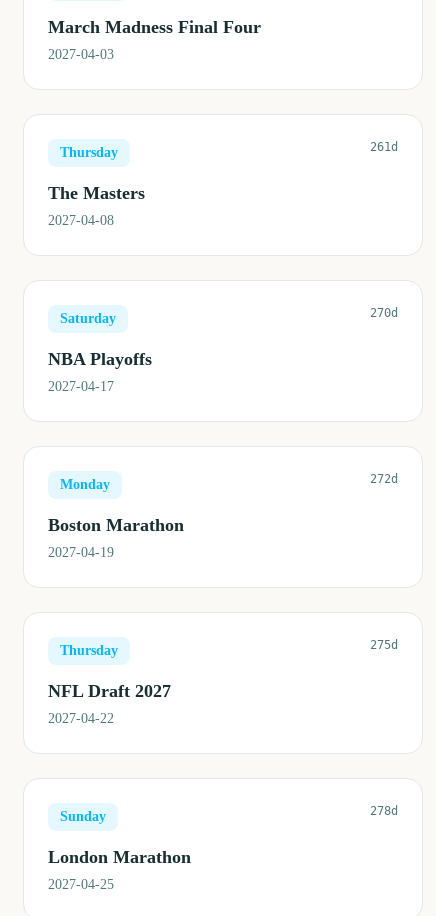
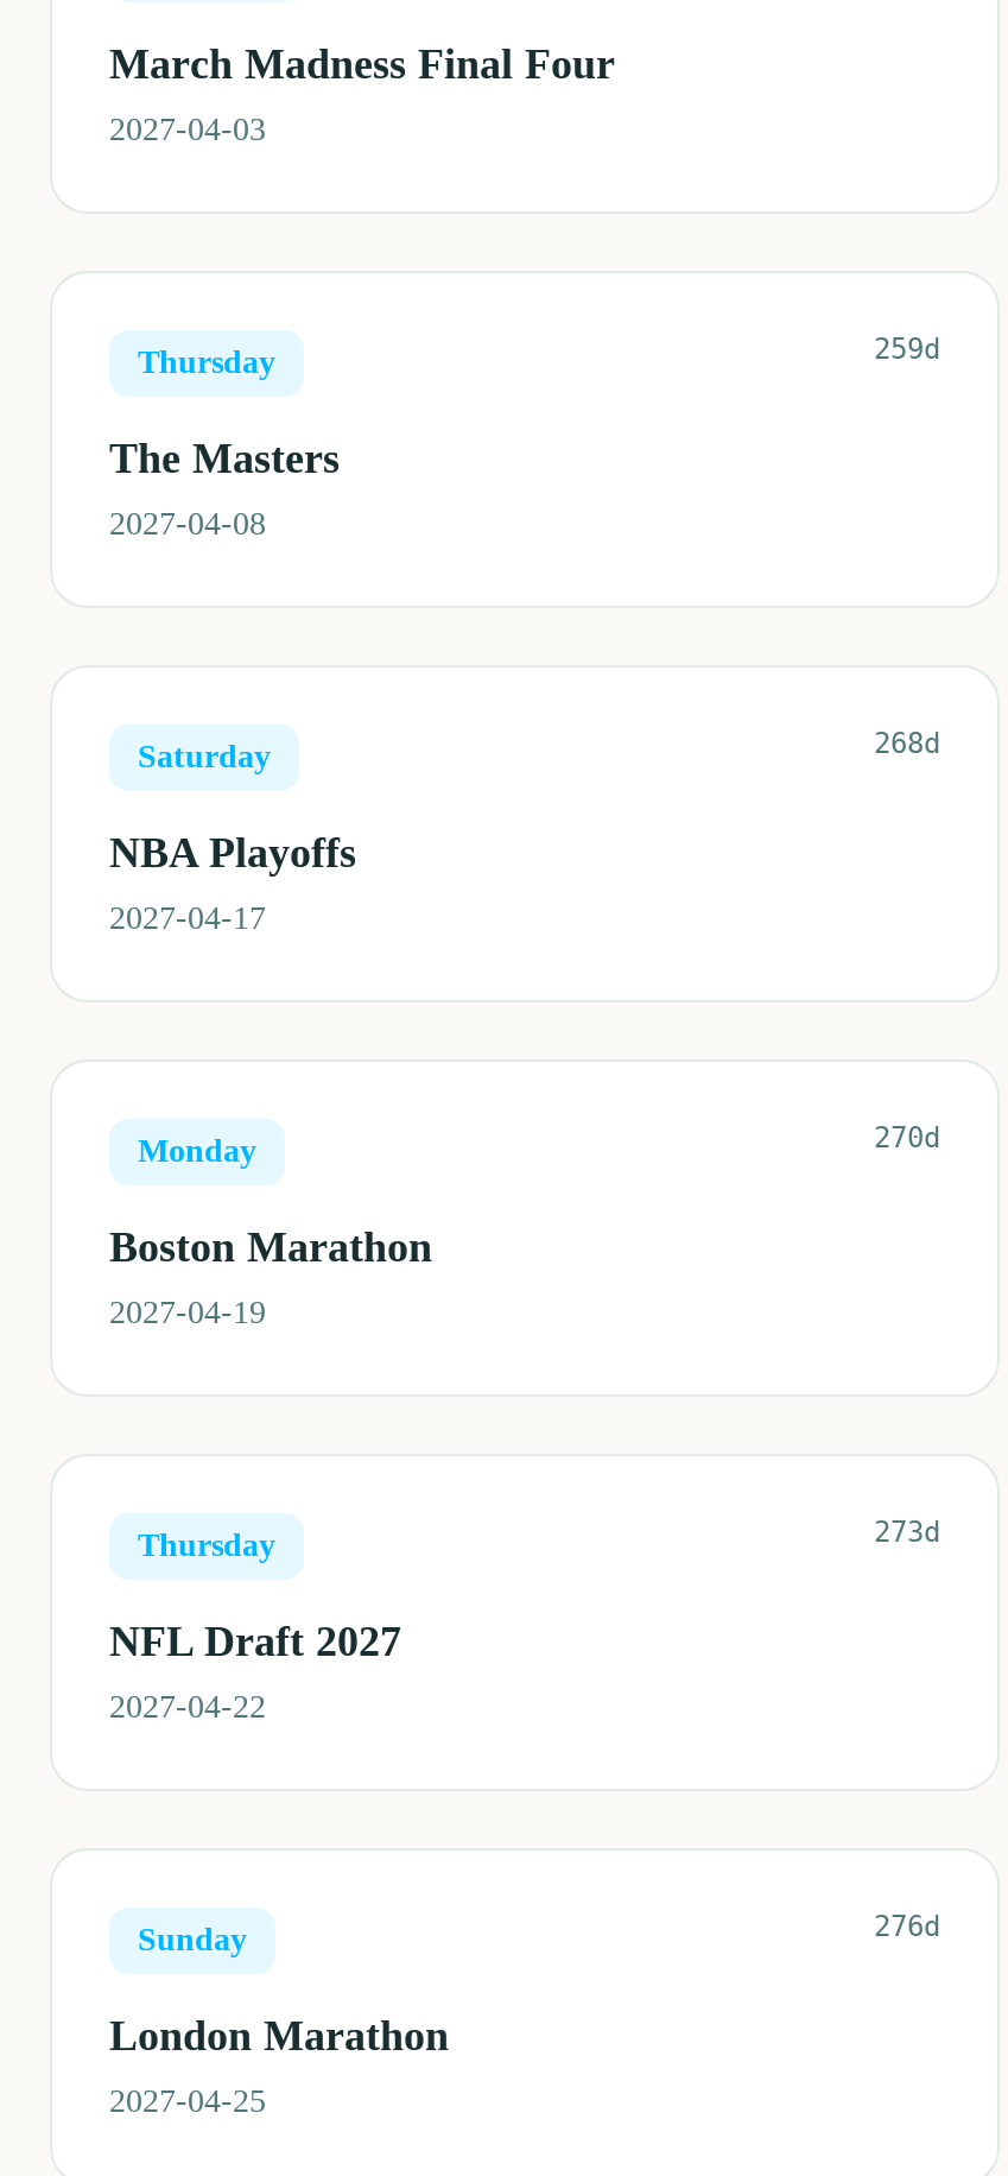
- 261d
+ 259d

- 270d
+ 268d

- 272d
+ 270d

- 275d
+ 273d

- 278d
+ 276d
